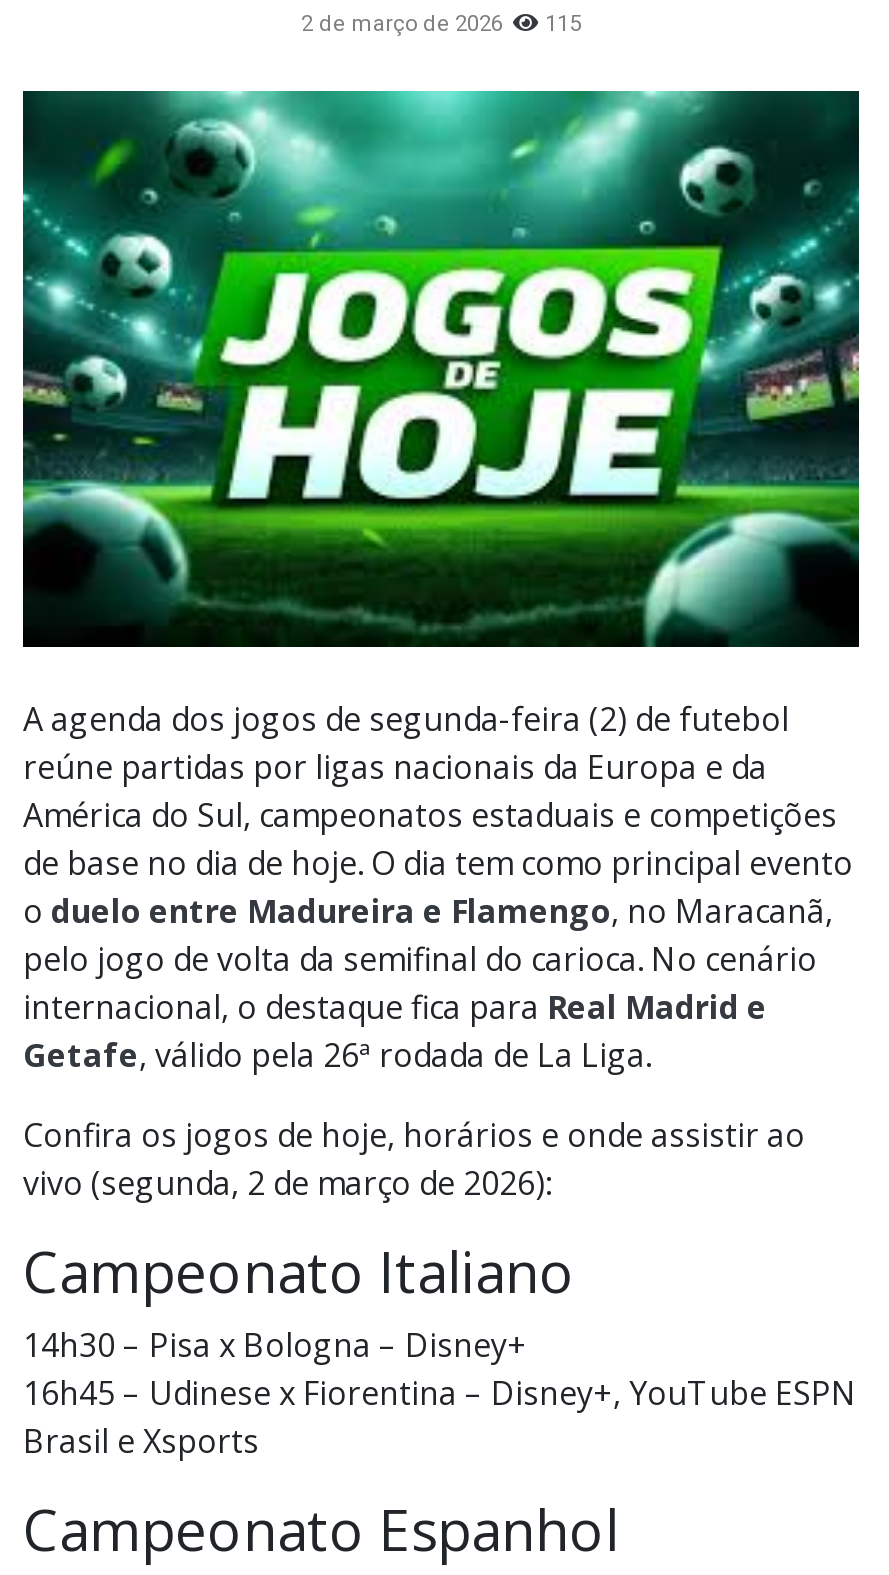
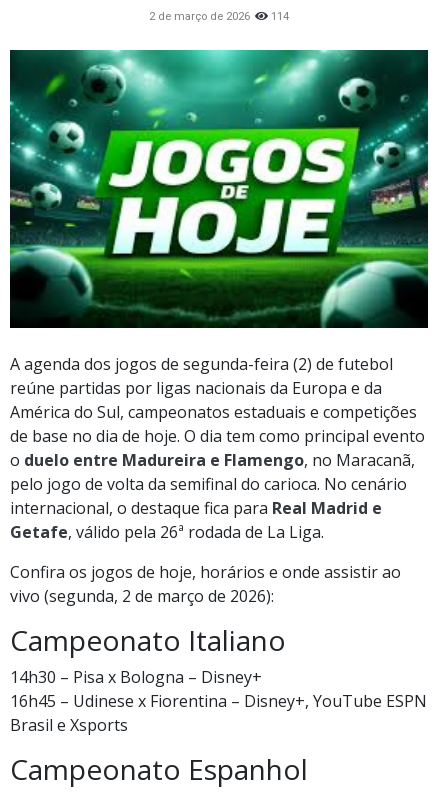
- 2 de março de 2026 115
+ 2 de março de 2026 114
